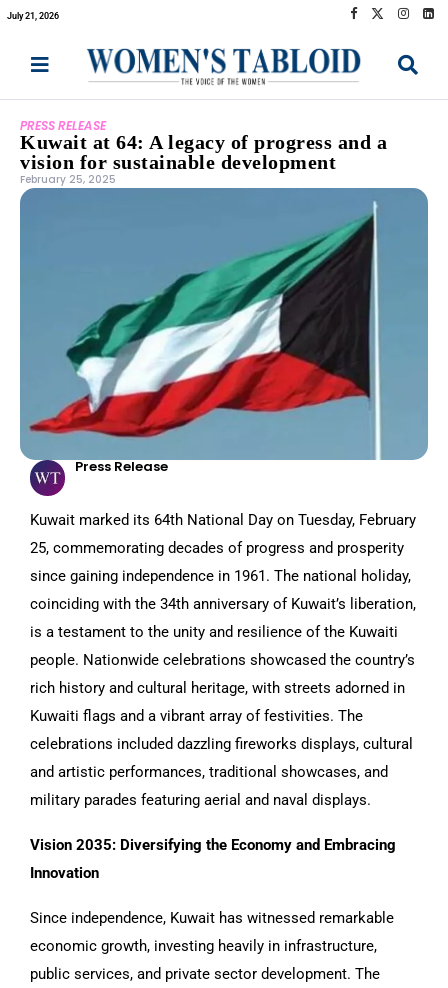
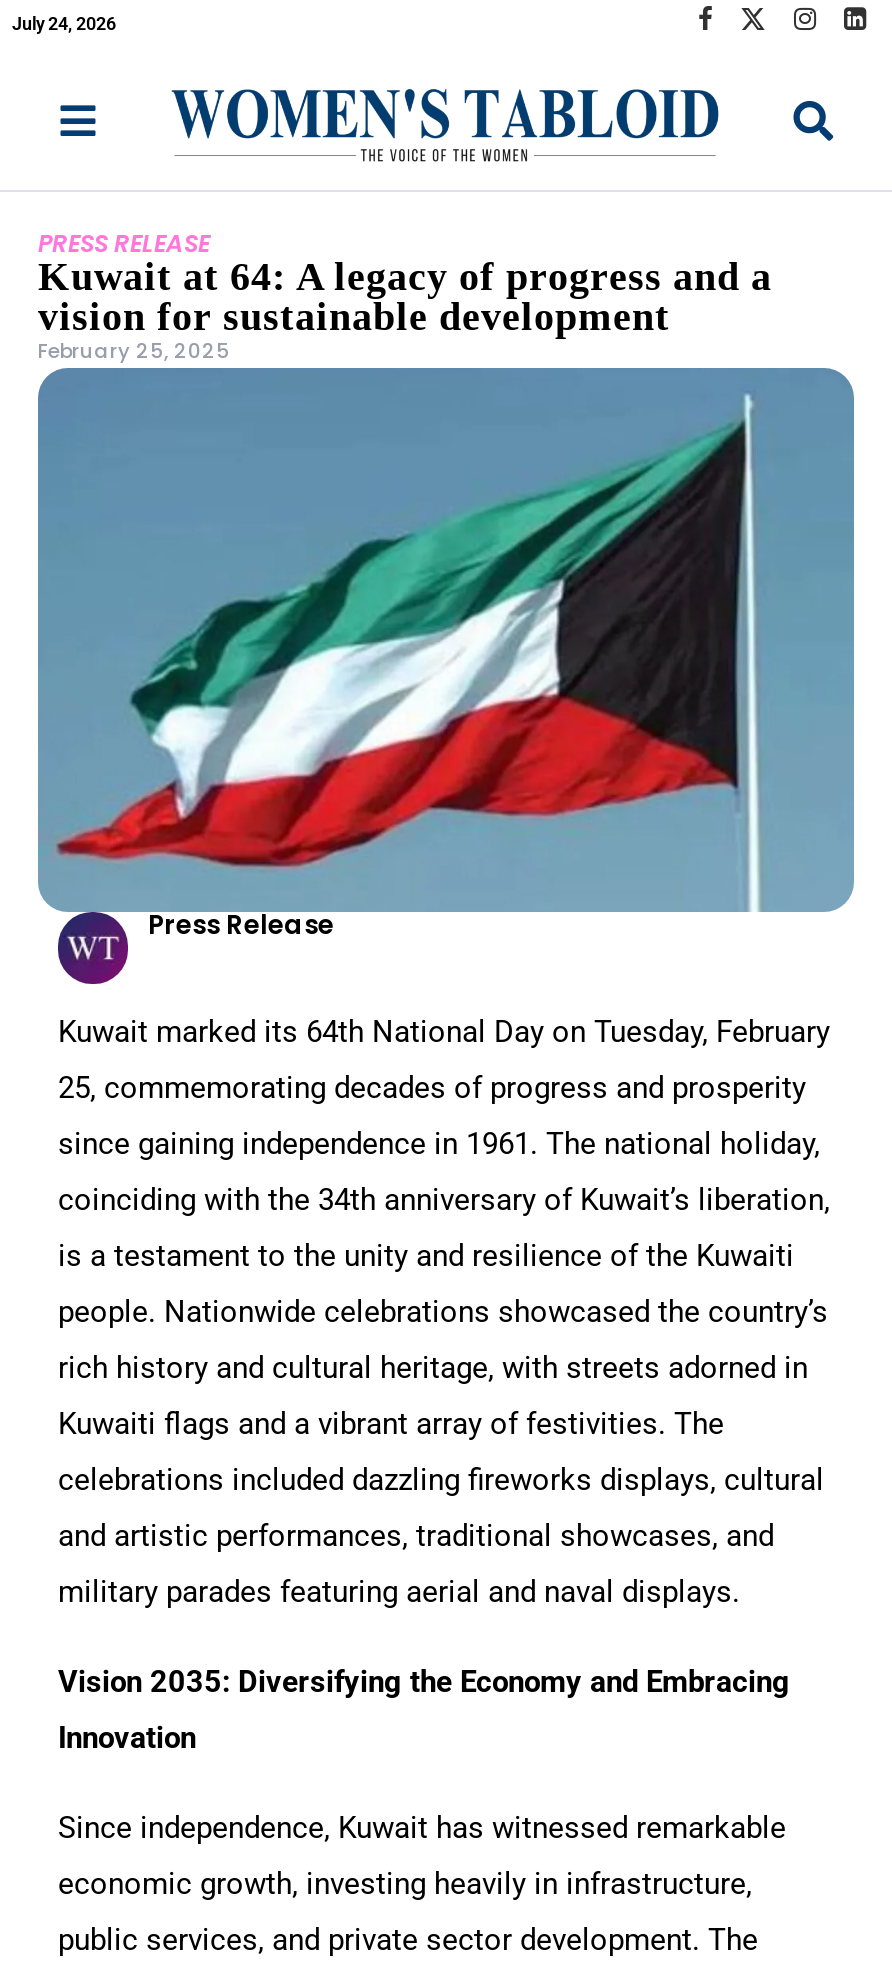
- July 21, 2026
+ July 24, 2026
